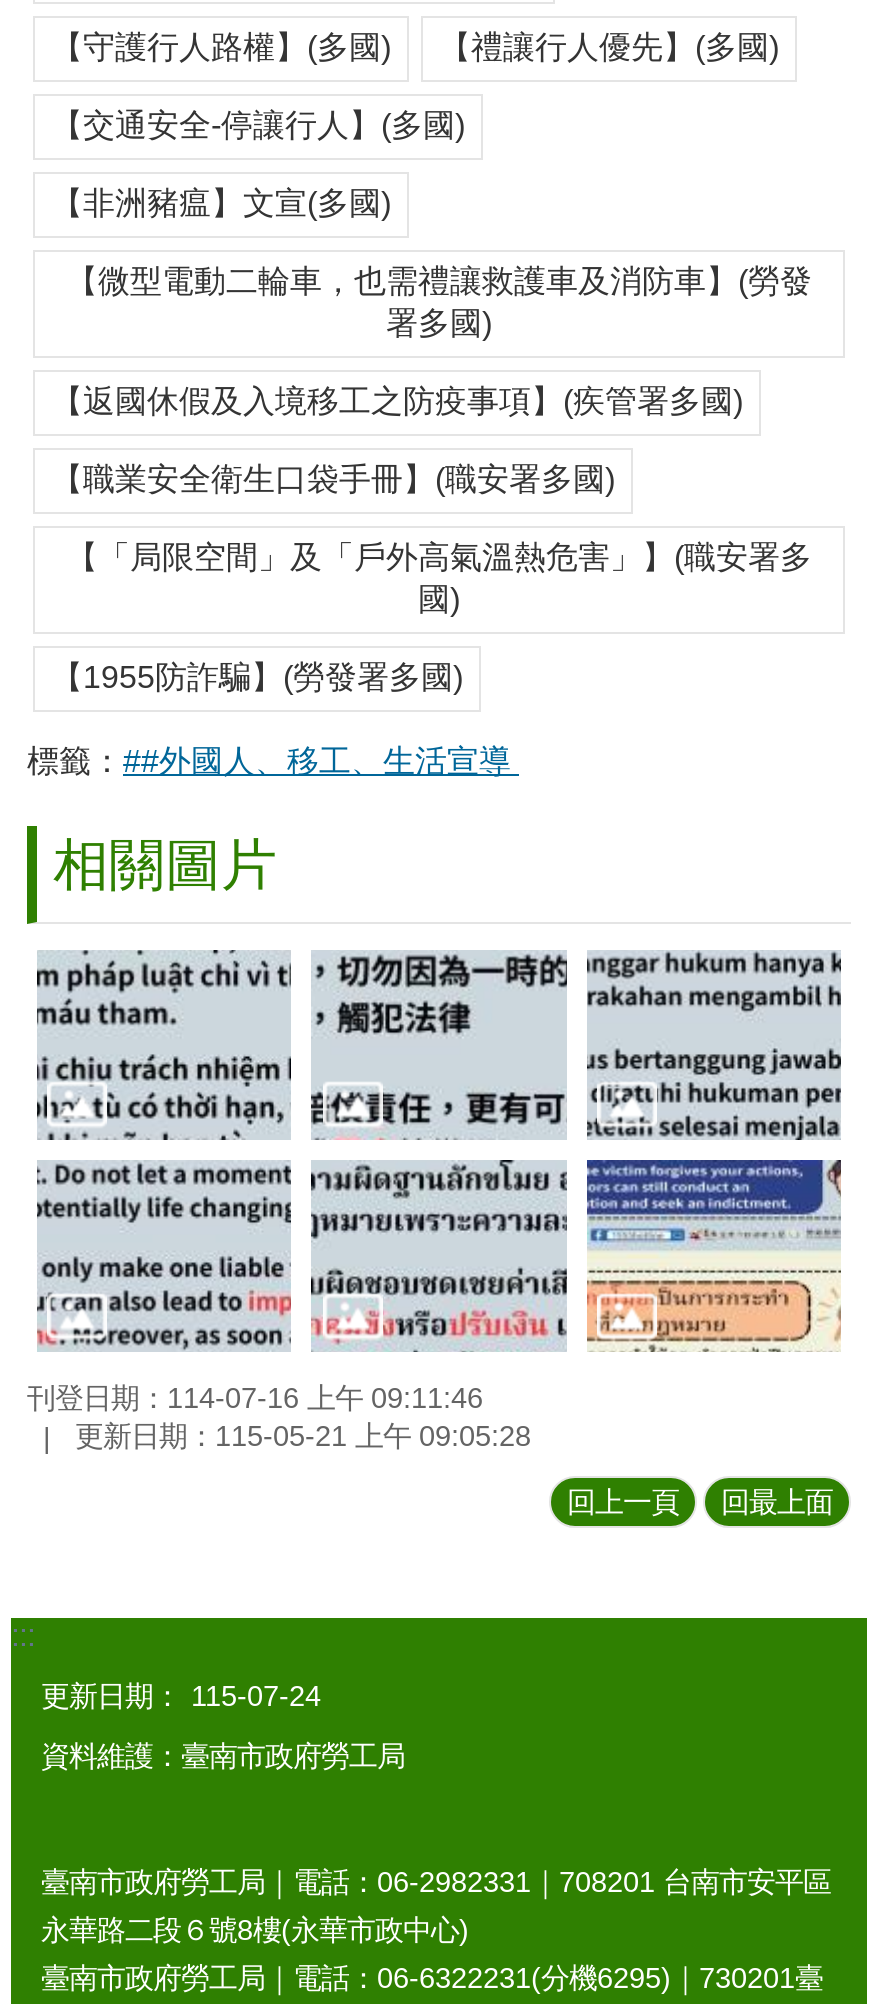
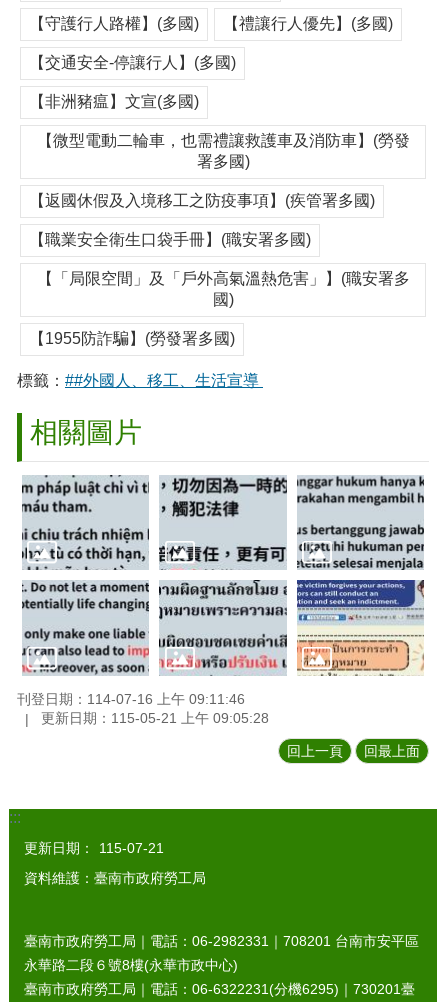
- 更新日期： 115-07-24
+ 更新日期： 115-07-21
